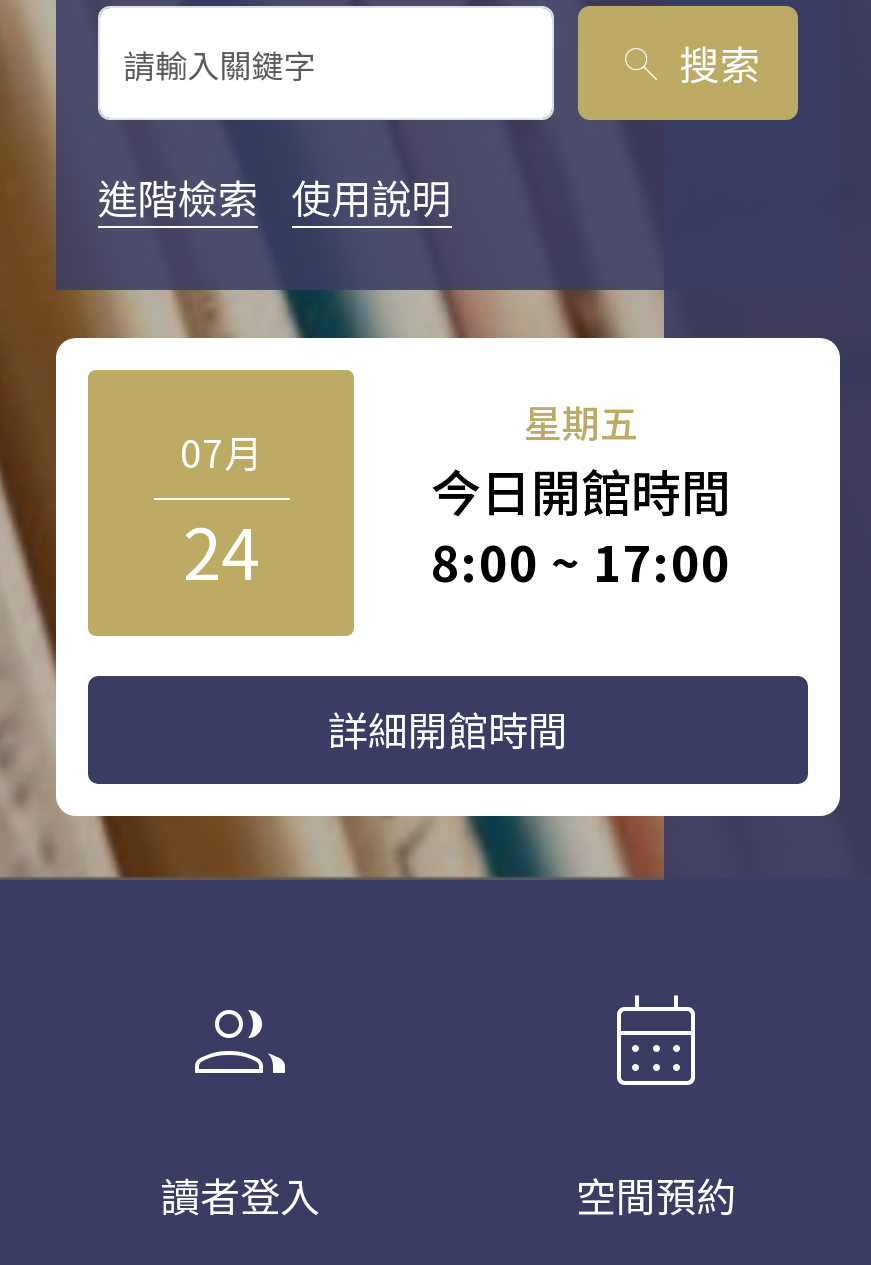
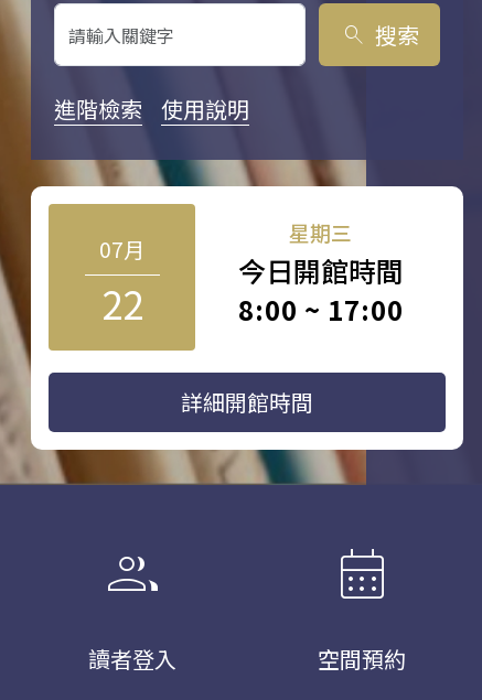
- 星期五
+ 星期三

- 24
+ 22
